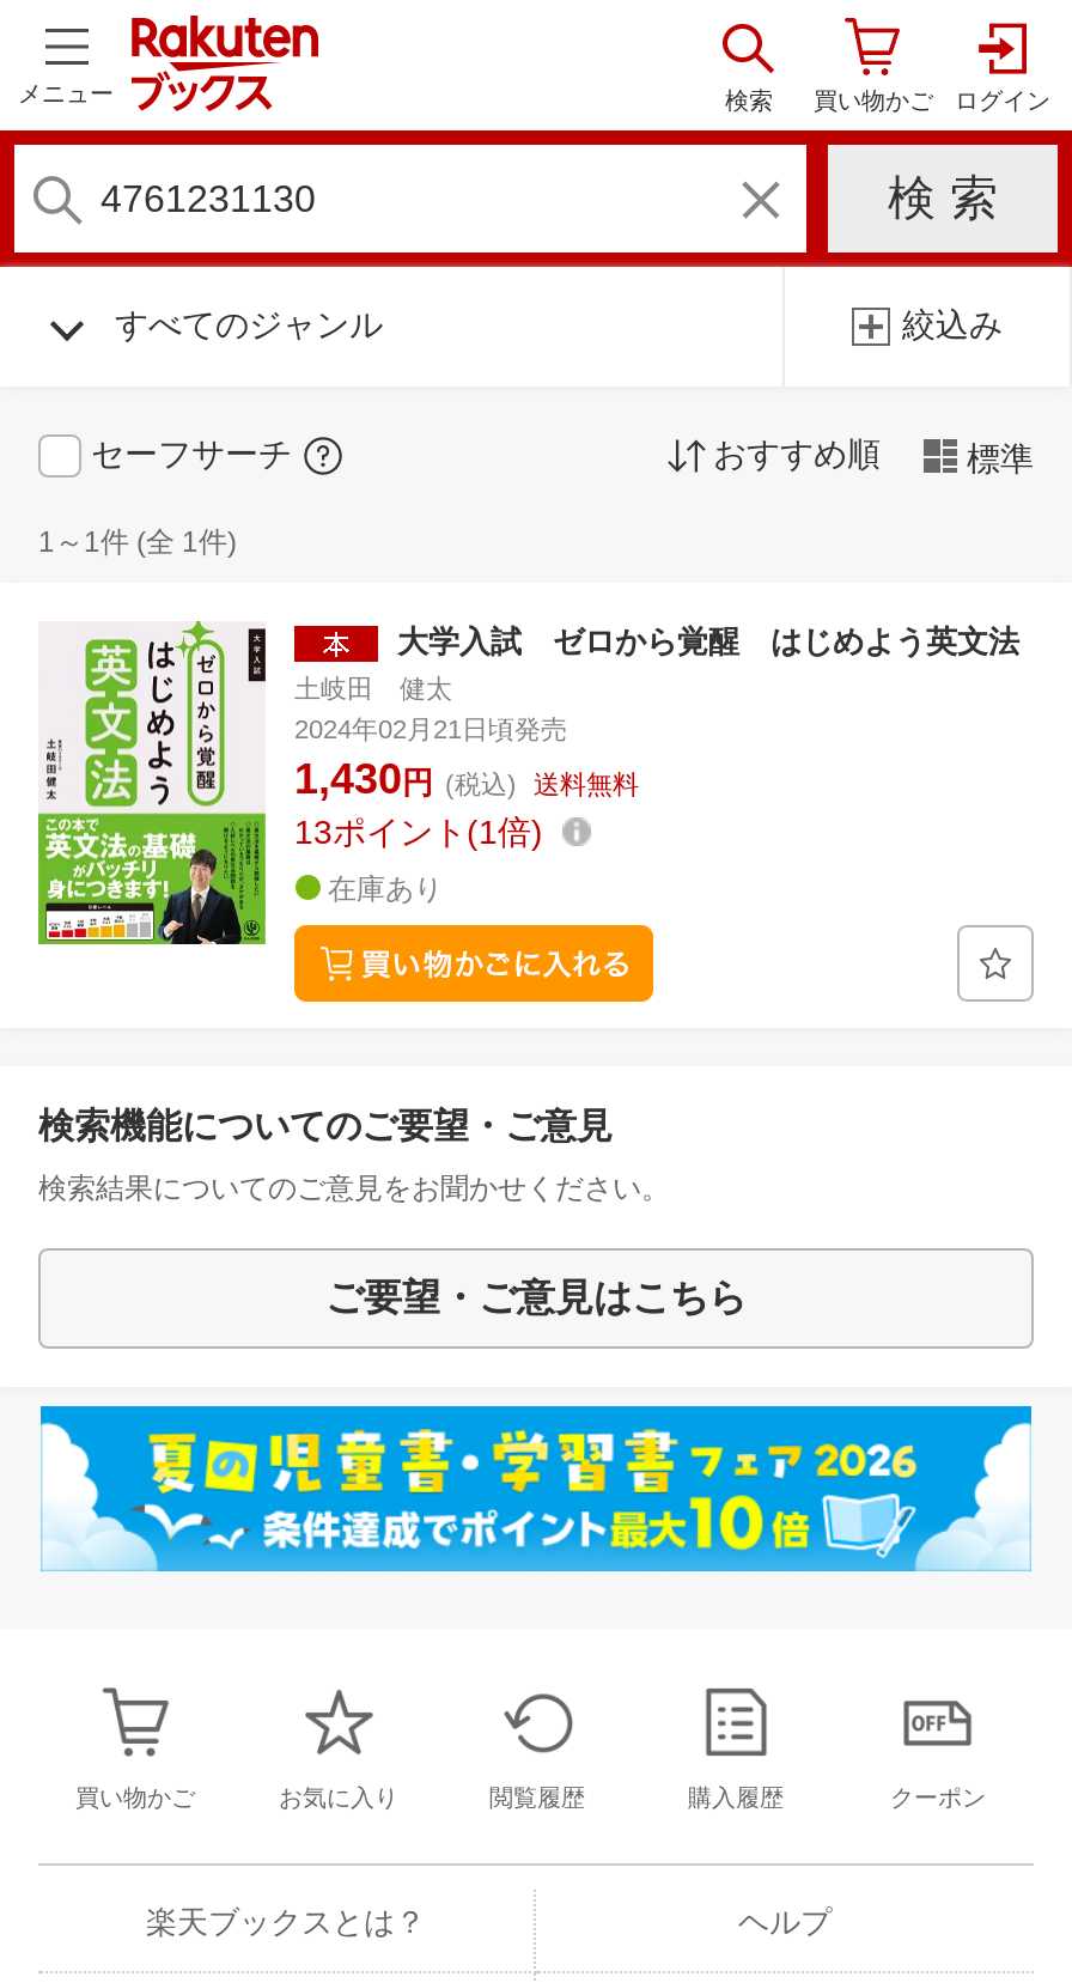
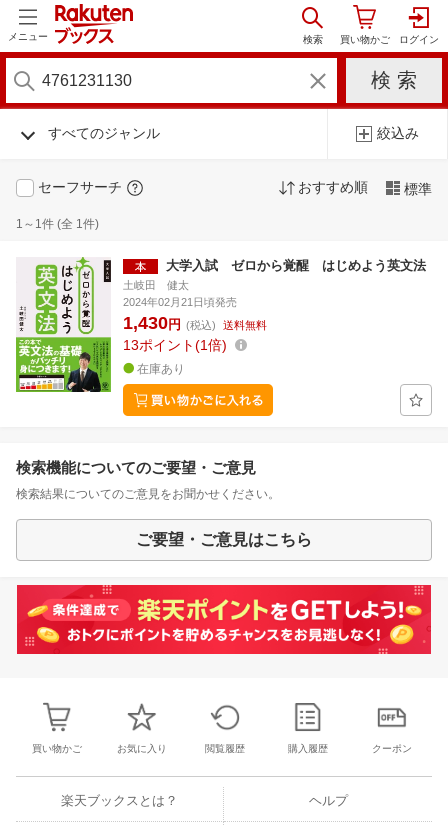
- [image]
+ [image]
